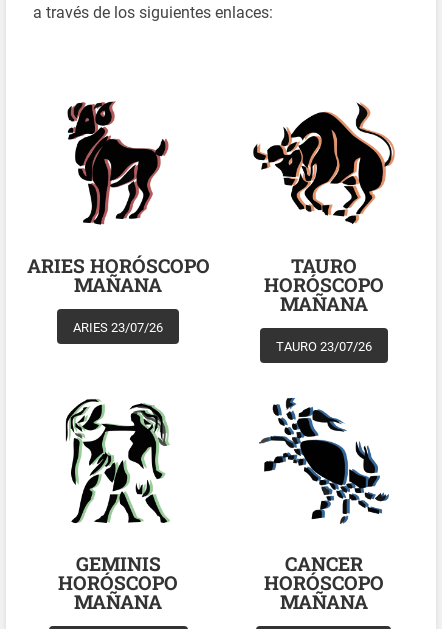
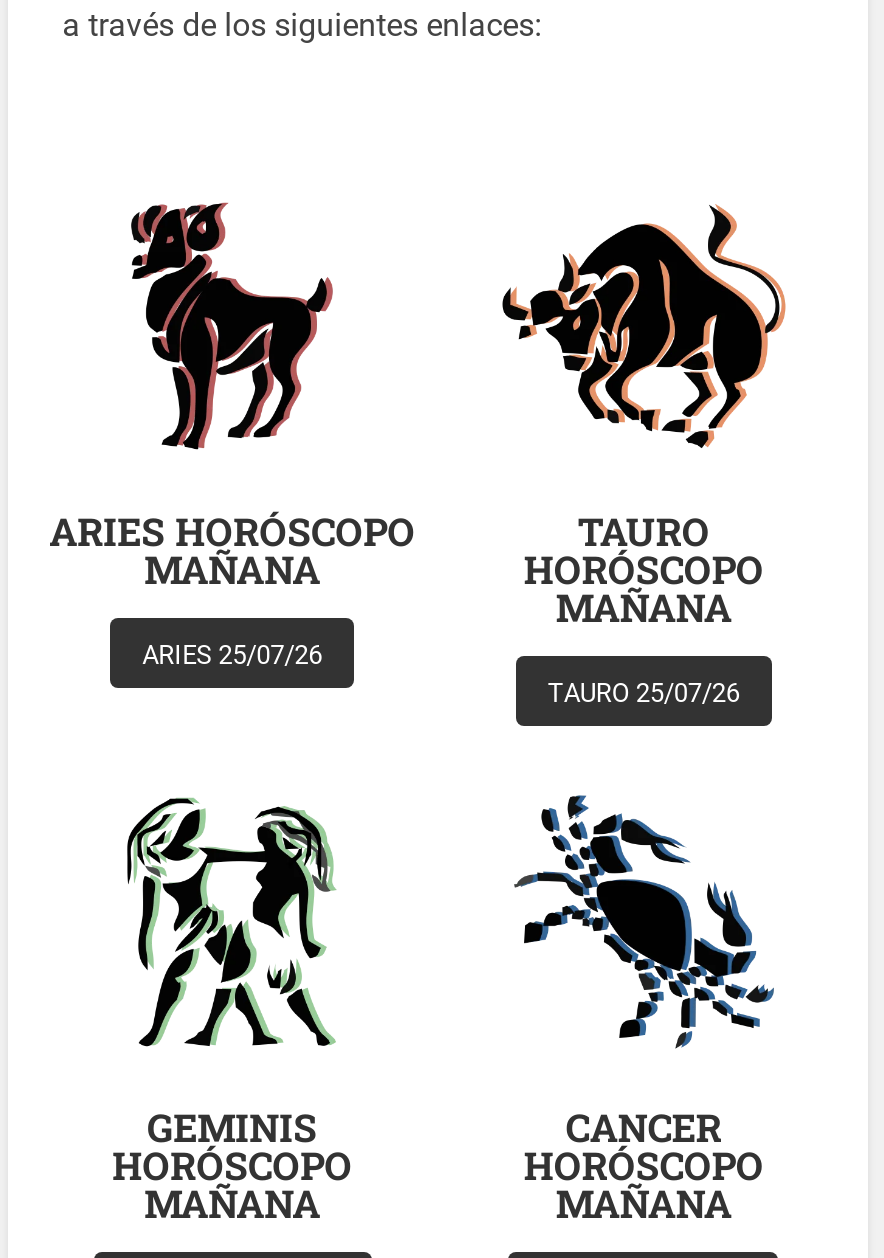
- ARIES 23/07/26
+ ARIES 25/07/26

- TAURO 23/07/26
+ TAURO 25/07/26
